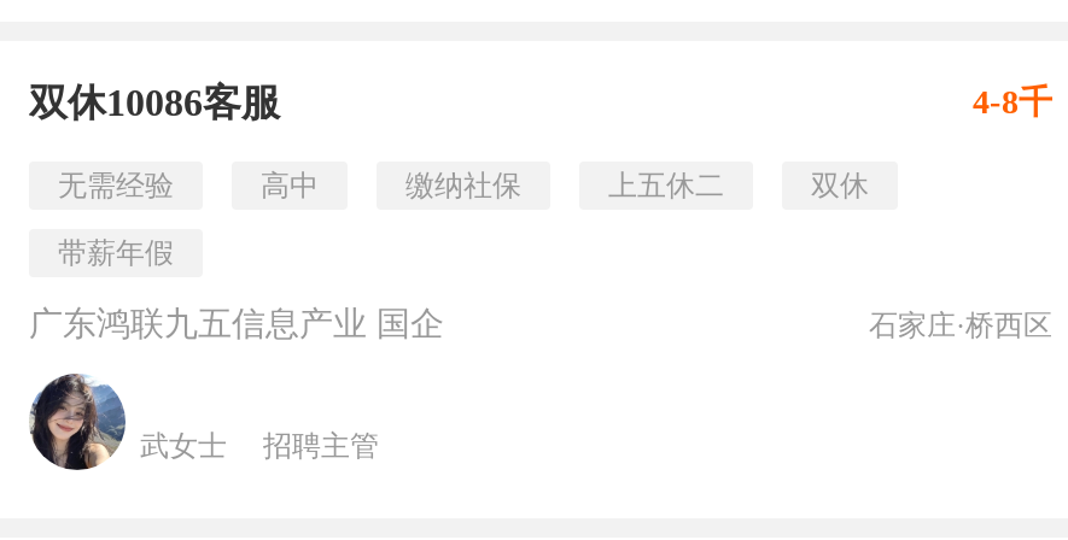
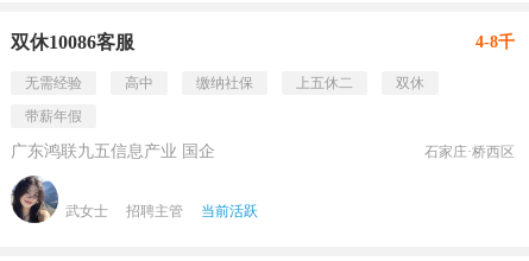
+ 当前活跃
